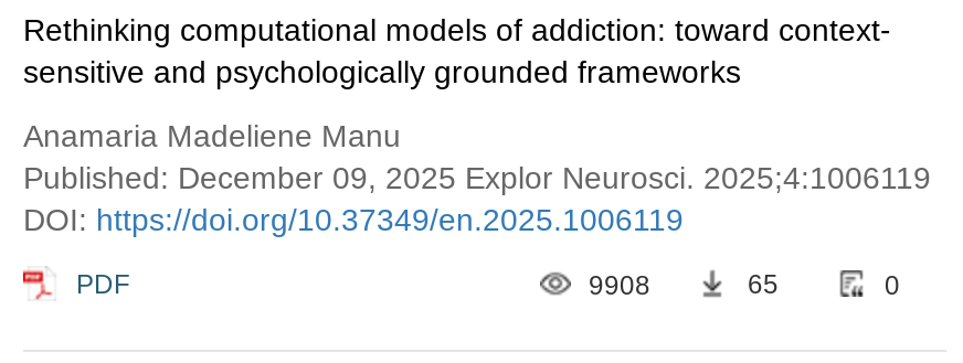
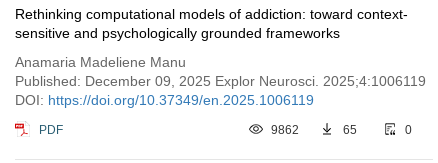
- 9908
+ 9862
